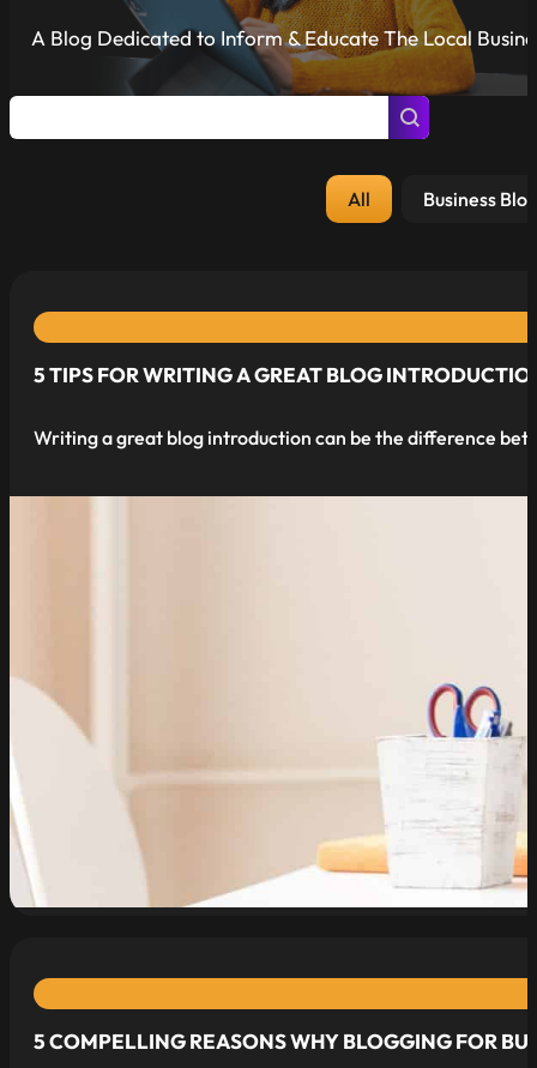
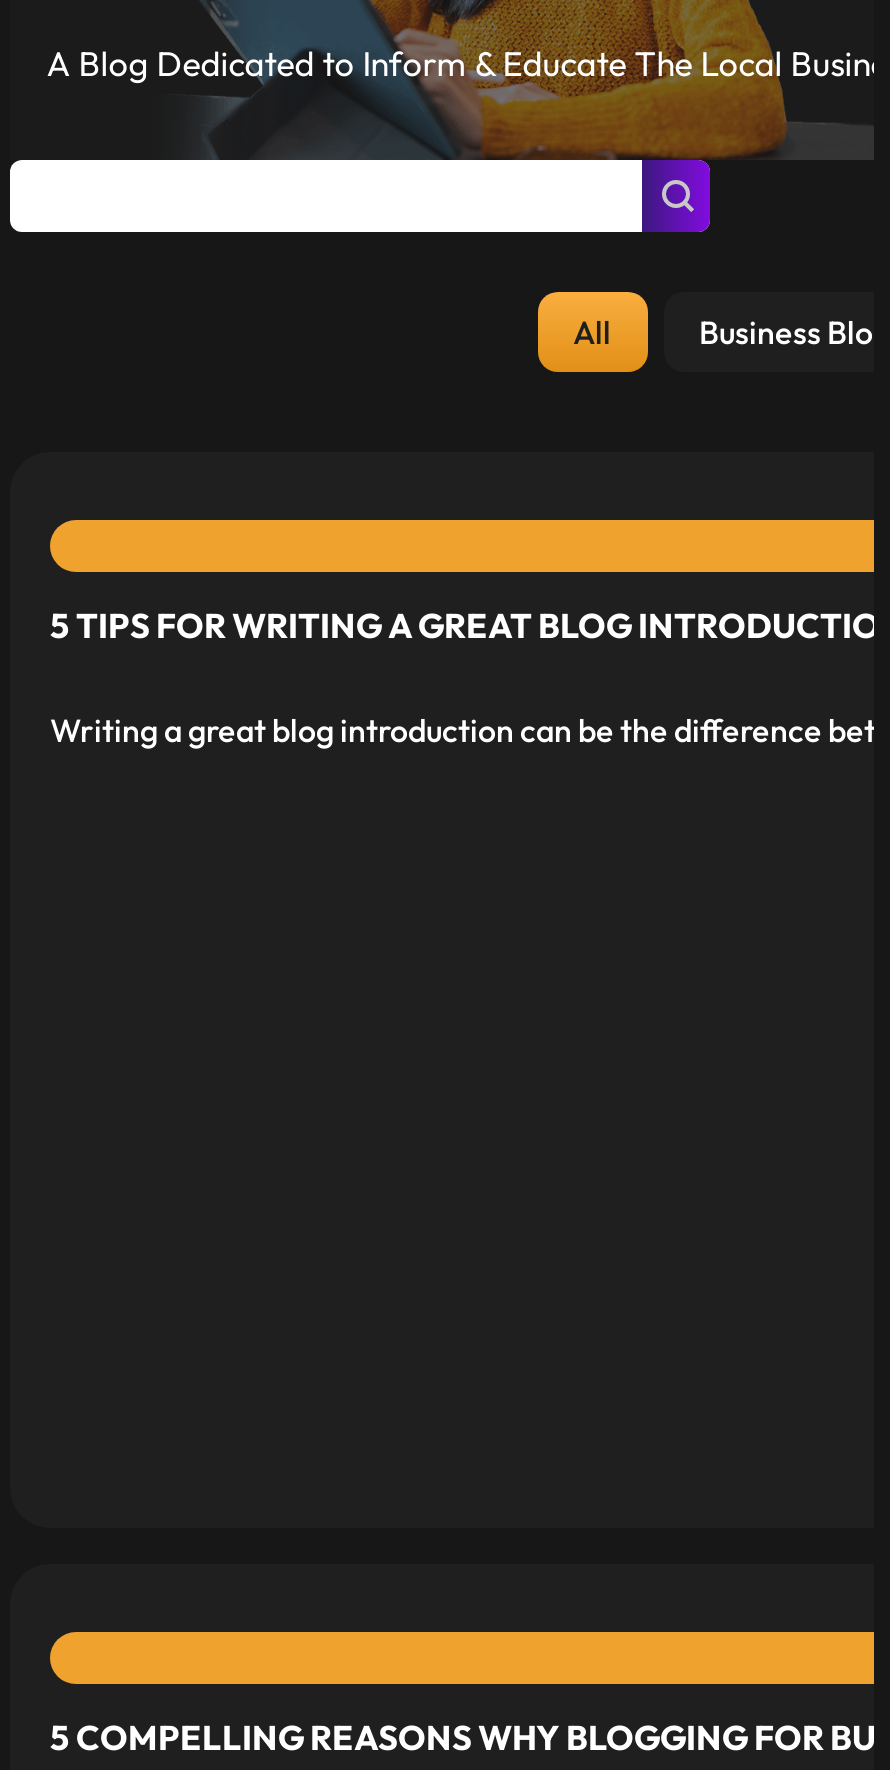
- [image]
